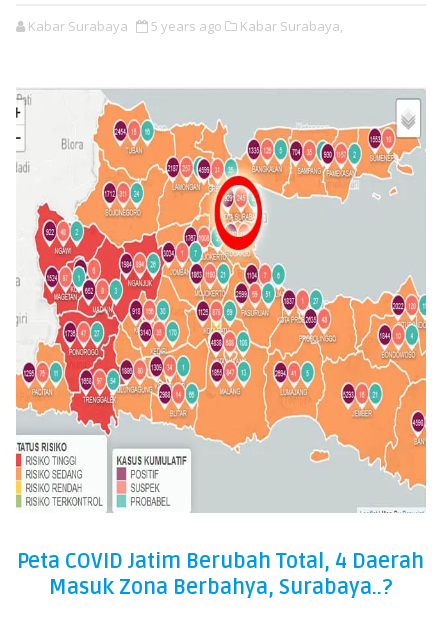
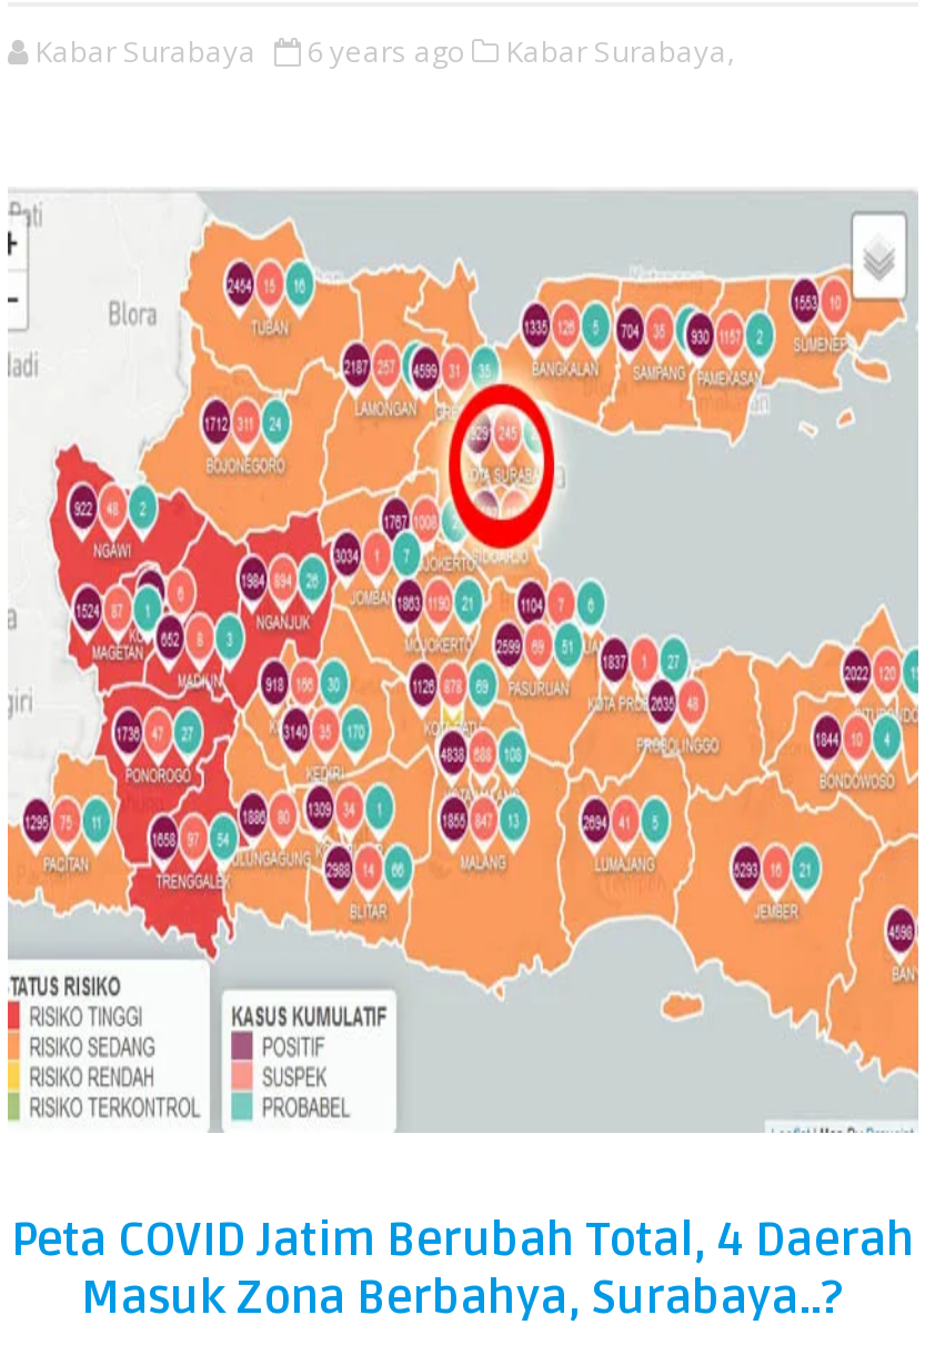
- Kabar Surabaya 5 years ago Kabar Surabaya,
+ Kabar Surabaya 6 years ago Kabar Surabaya,
